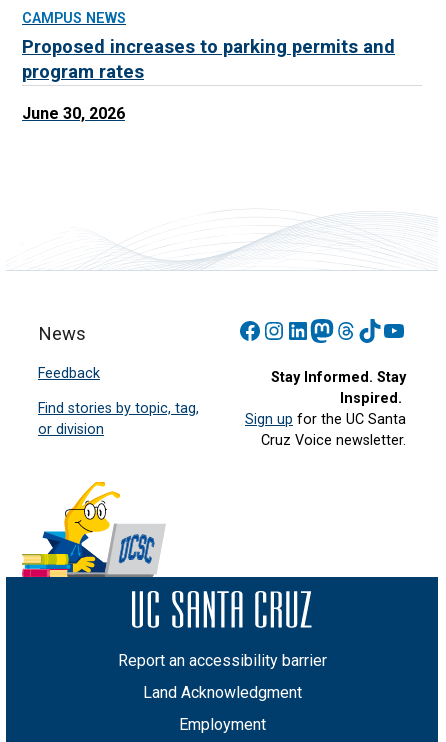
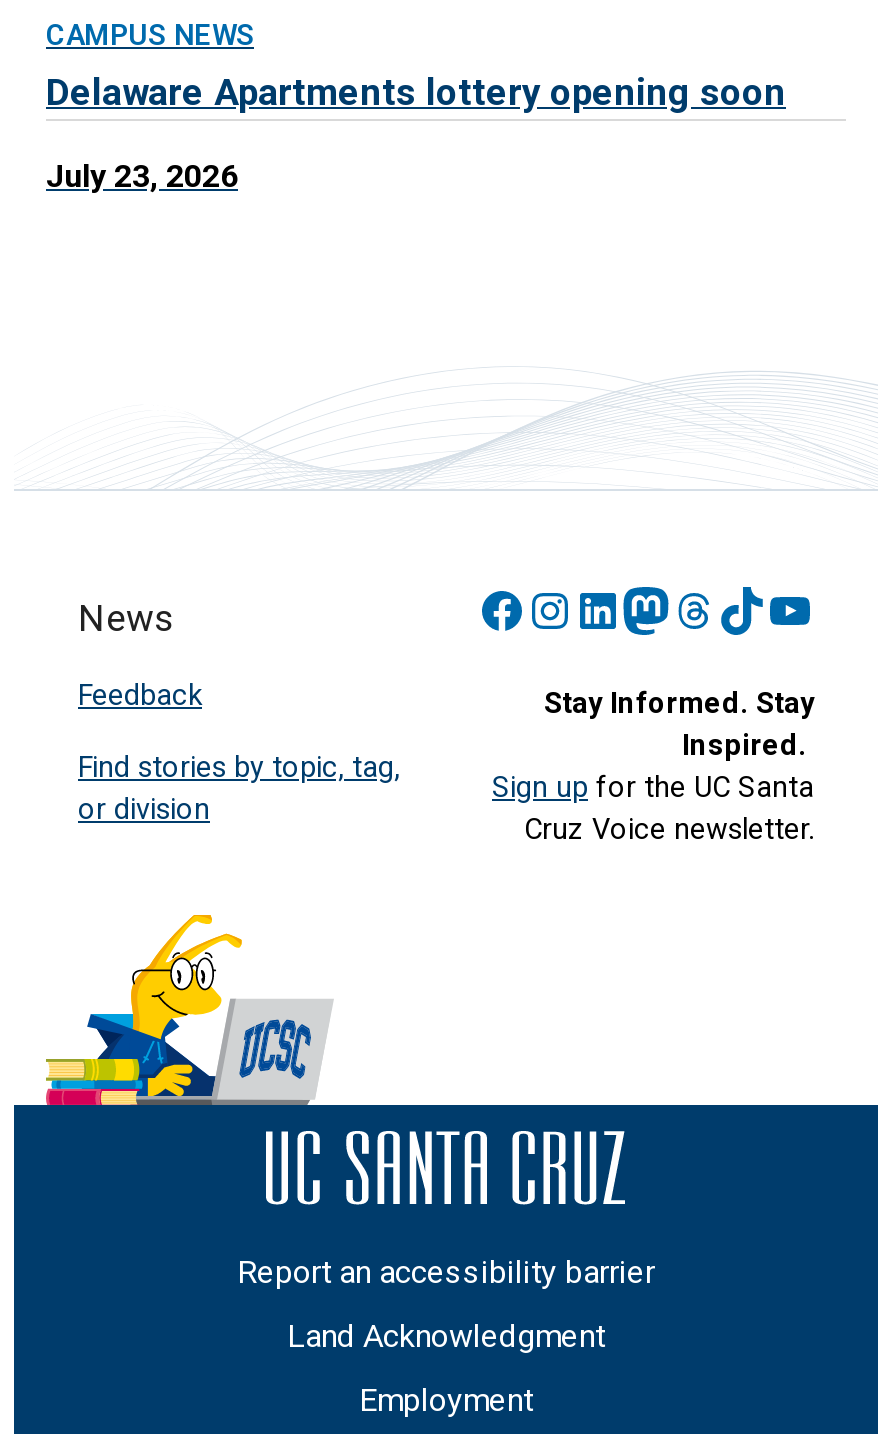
- Proposed increases to parking permits and
- program rates
+ Delaware Apartments lottery opening soon

- June 30, 2026
+ July 23, 2026
